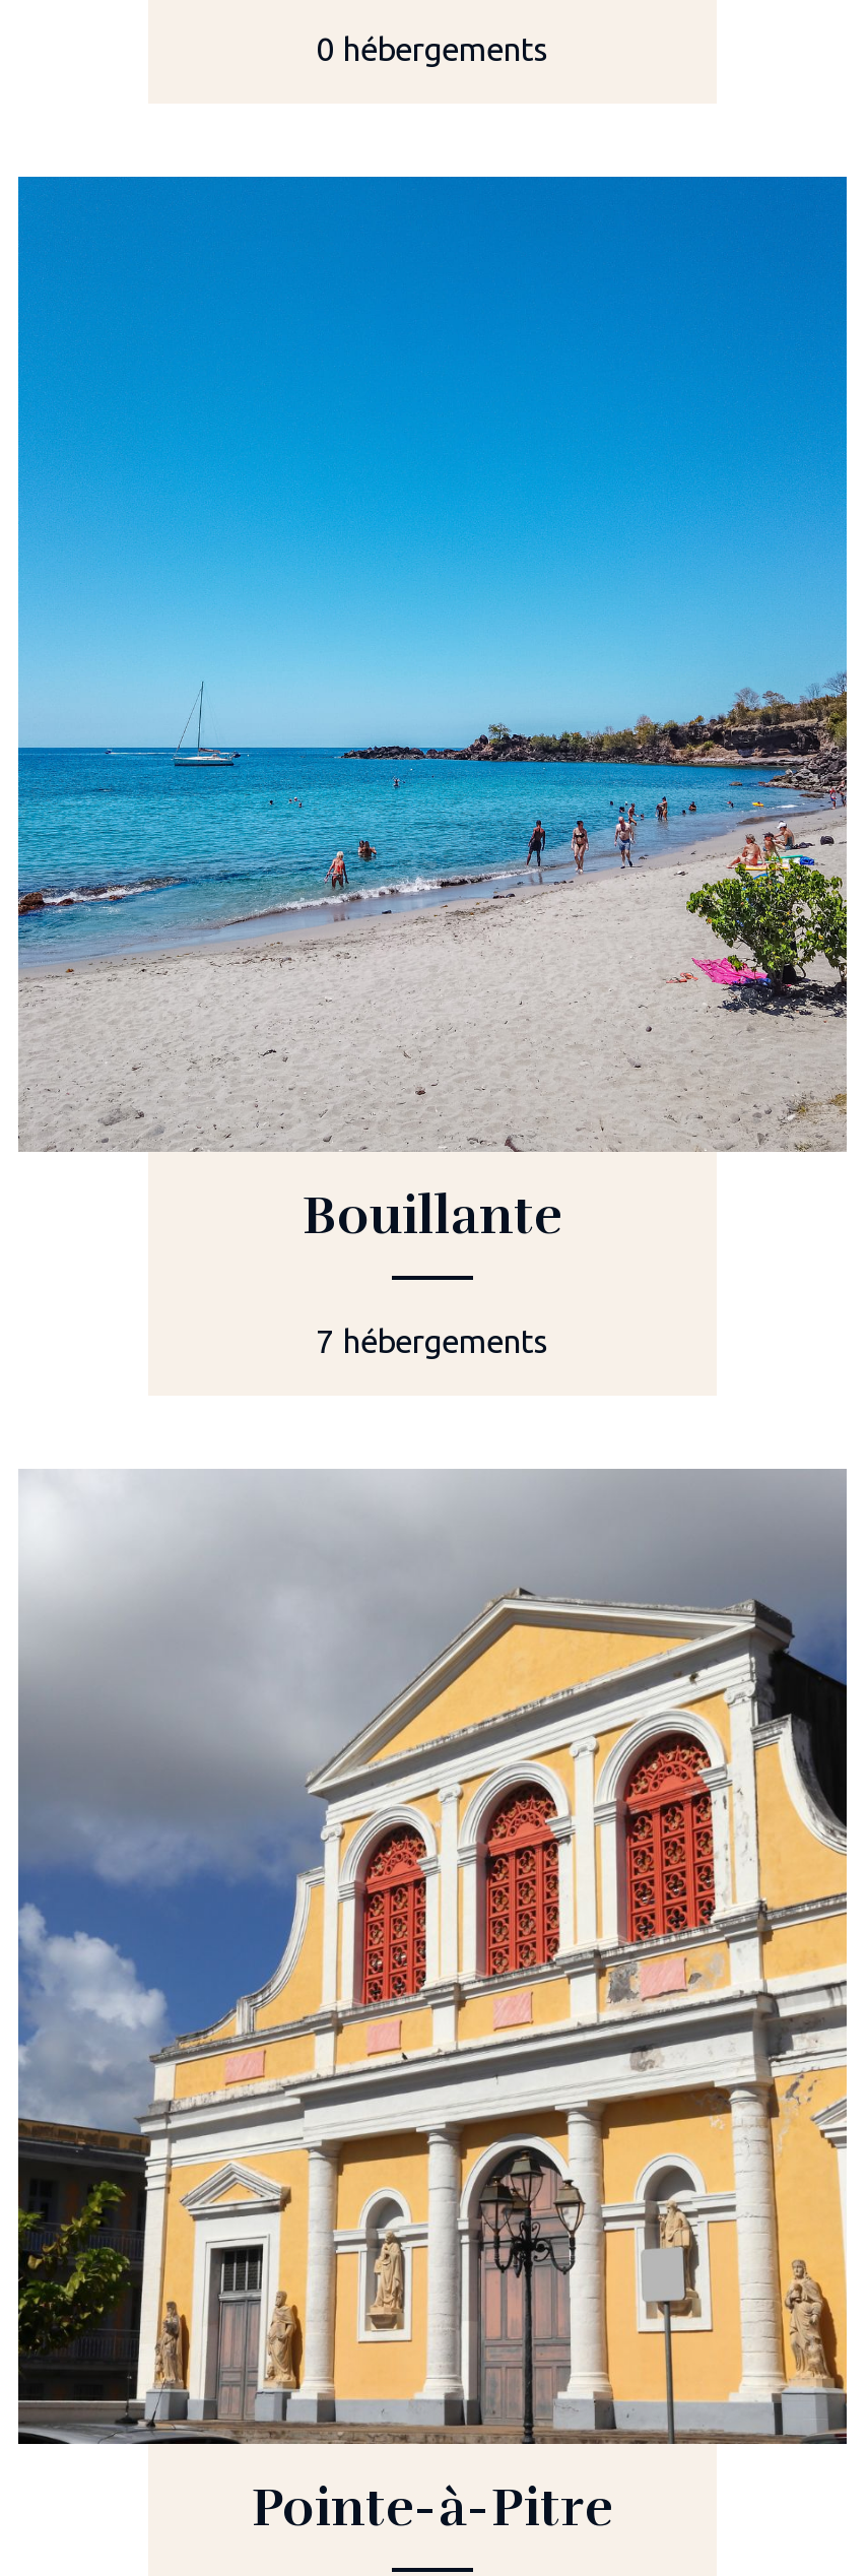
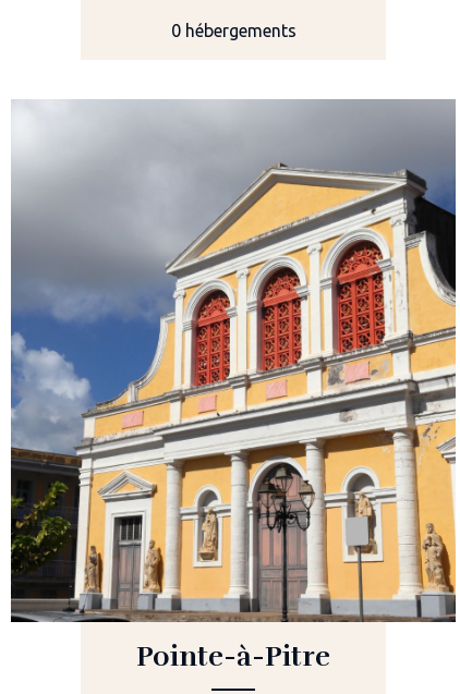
- [image]
- Bouillante
- 7 hébergements
